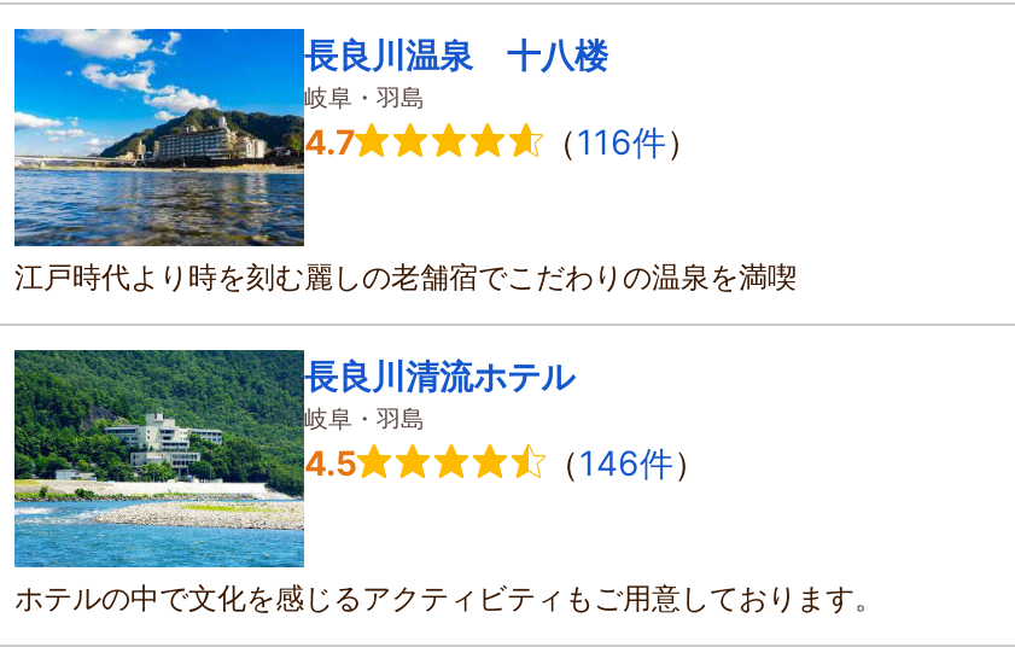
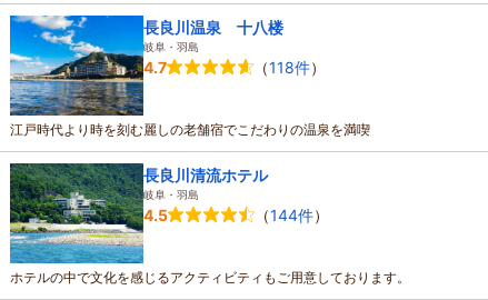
- （116件）
+ （118件）

- （146件）
+ （144件）
